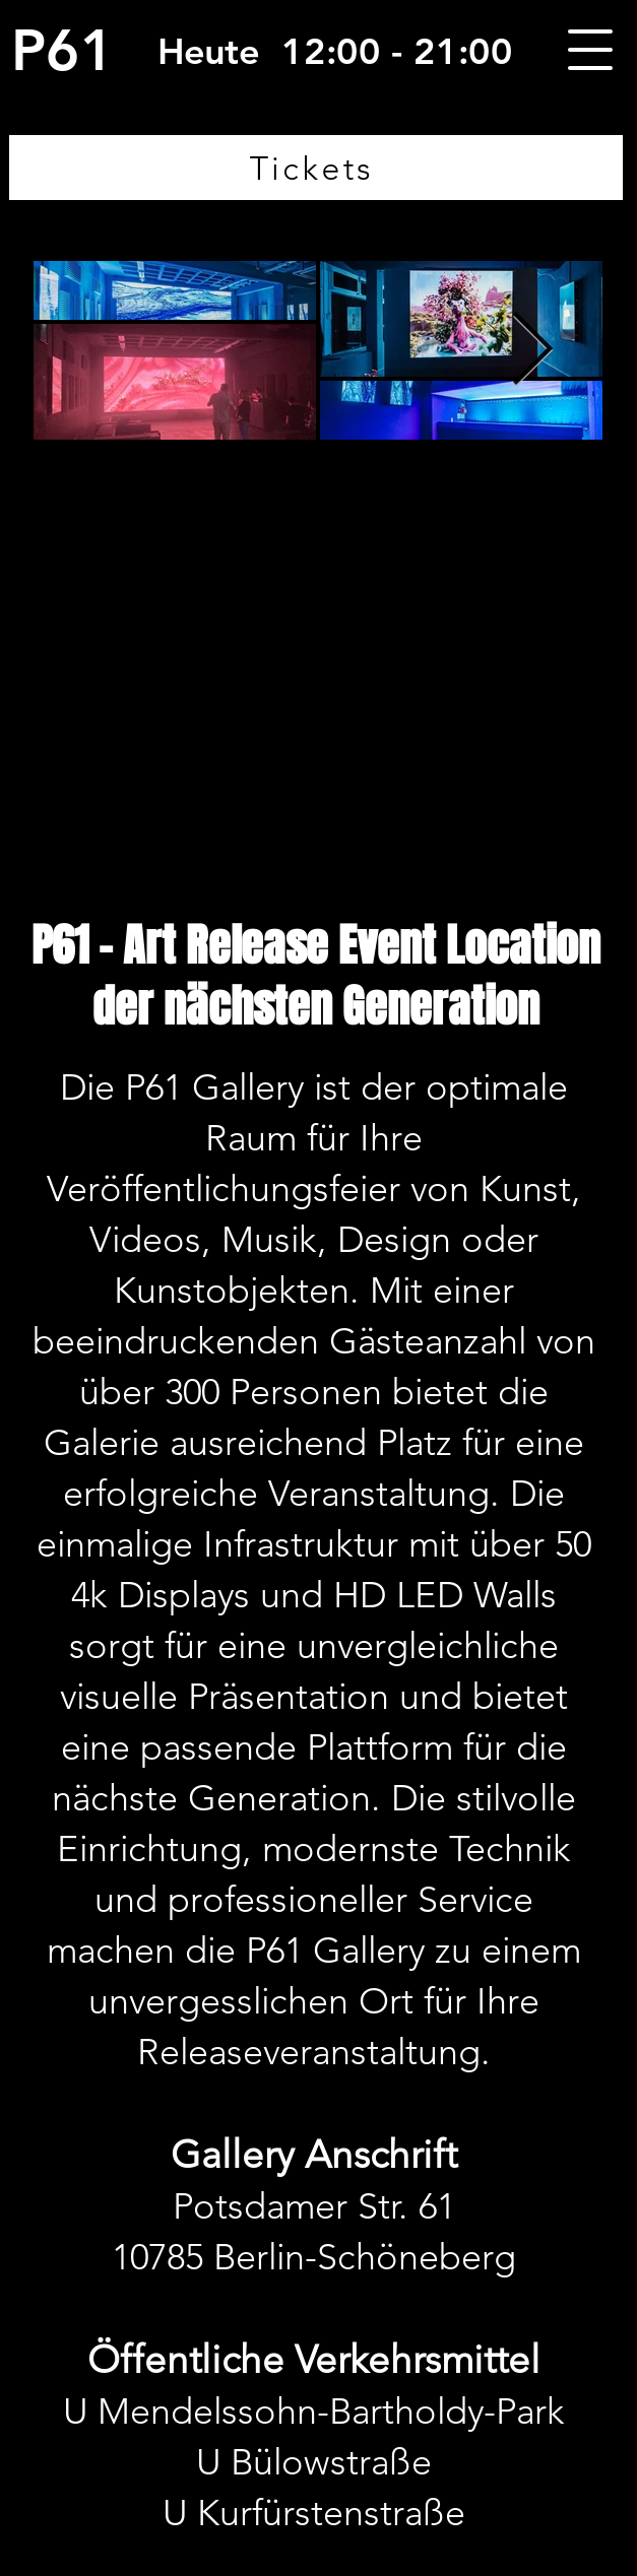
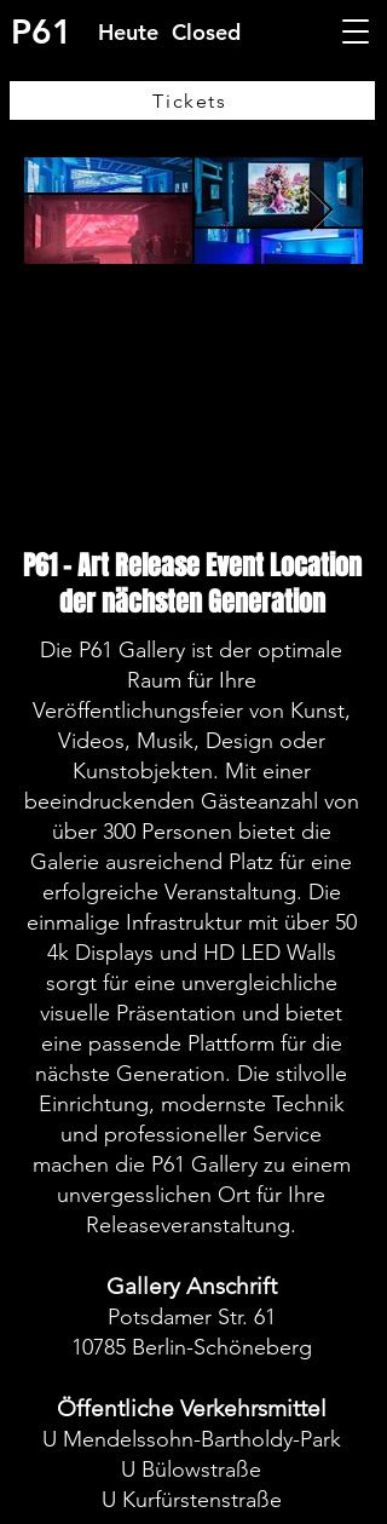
- 12:00 - 21:00
+ Closed
